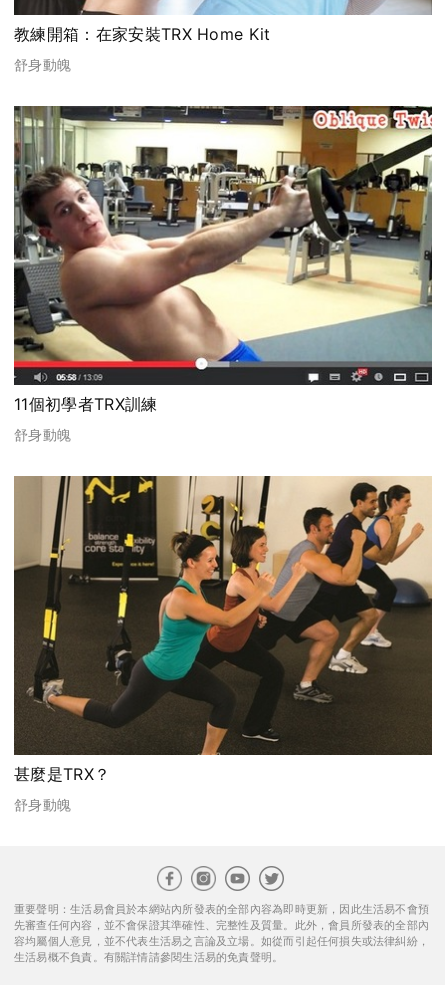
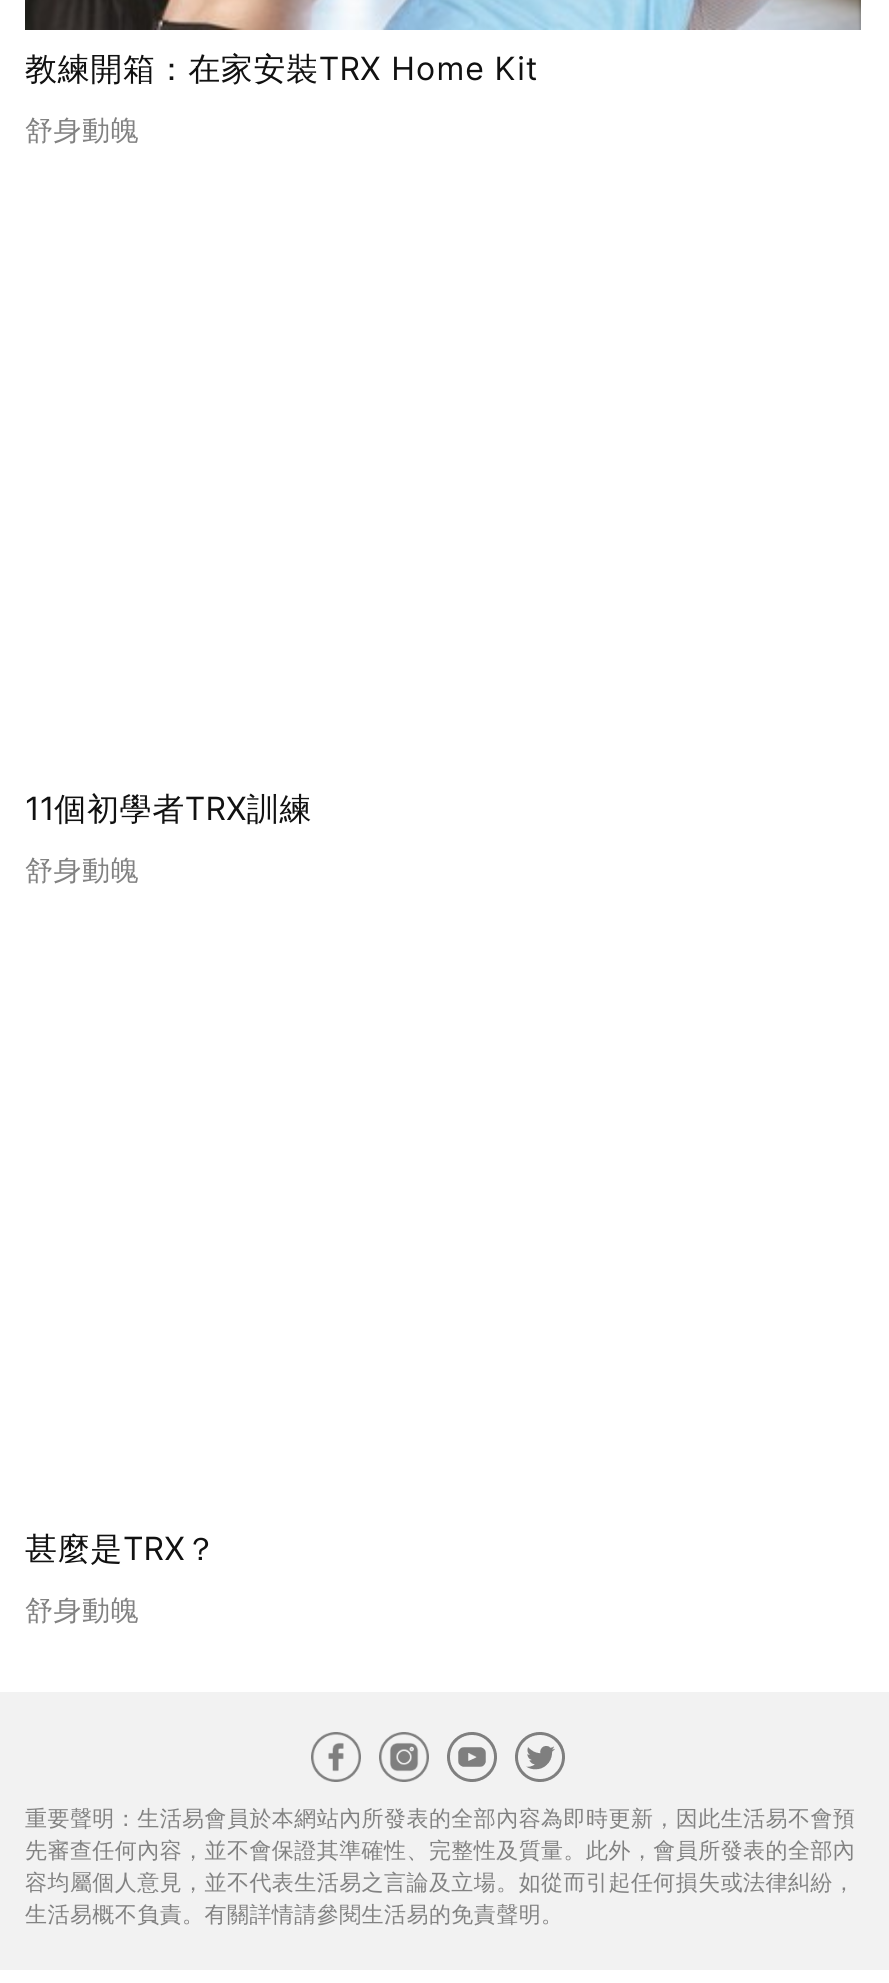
- [image]

- [image]
